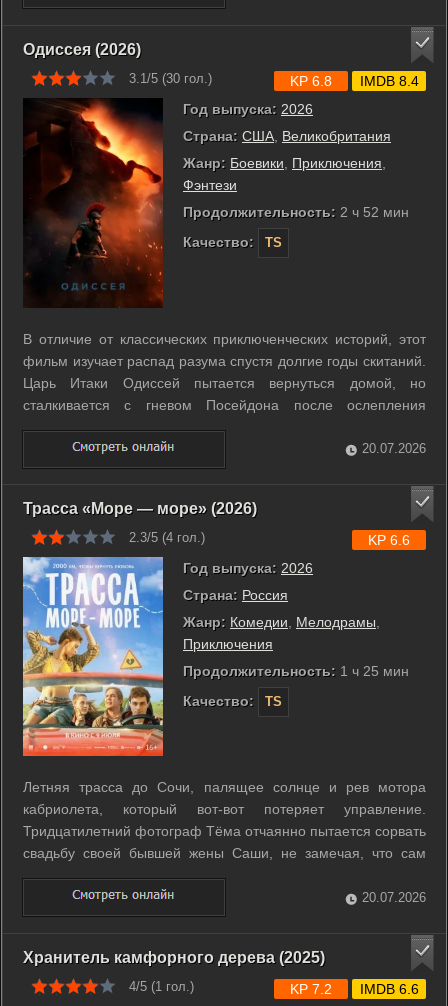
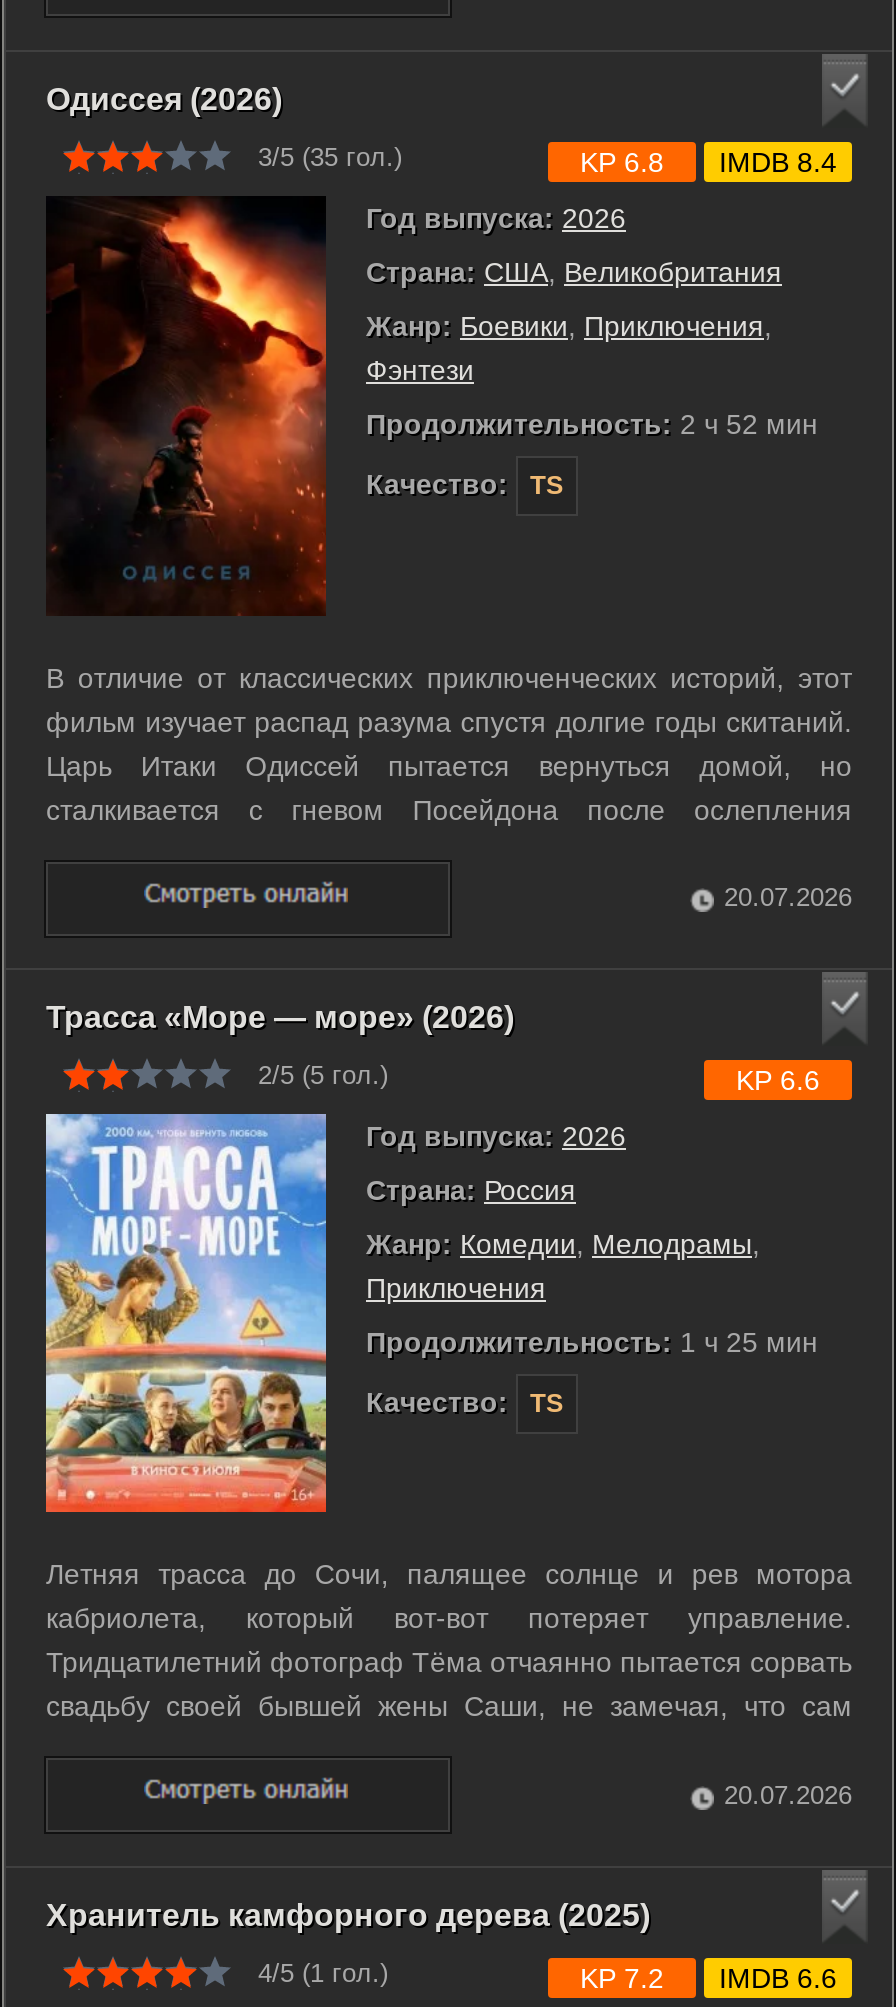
- 3.1/5 (30 гол.)
+ 3/5 (35 гол.)

- 2.3/5 (4 гол.)
+ 2/5 (5 гол.)
